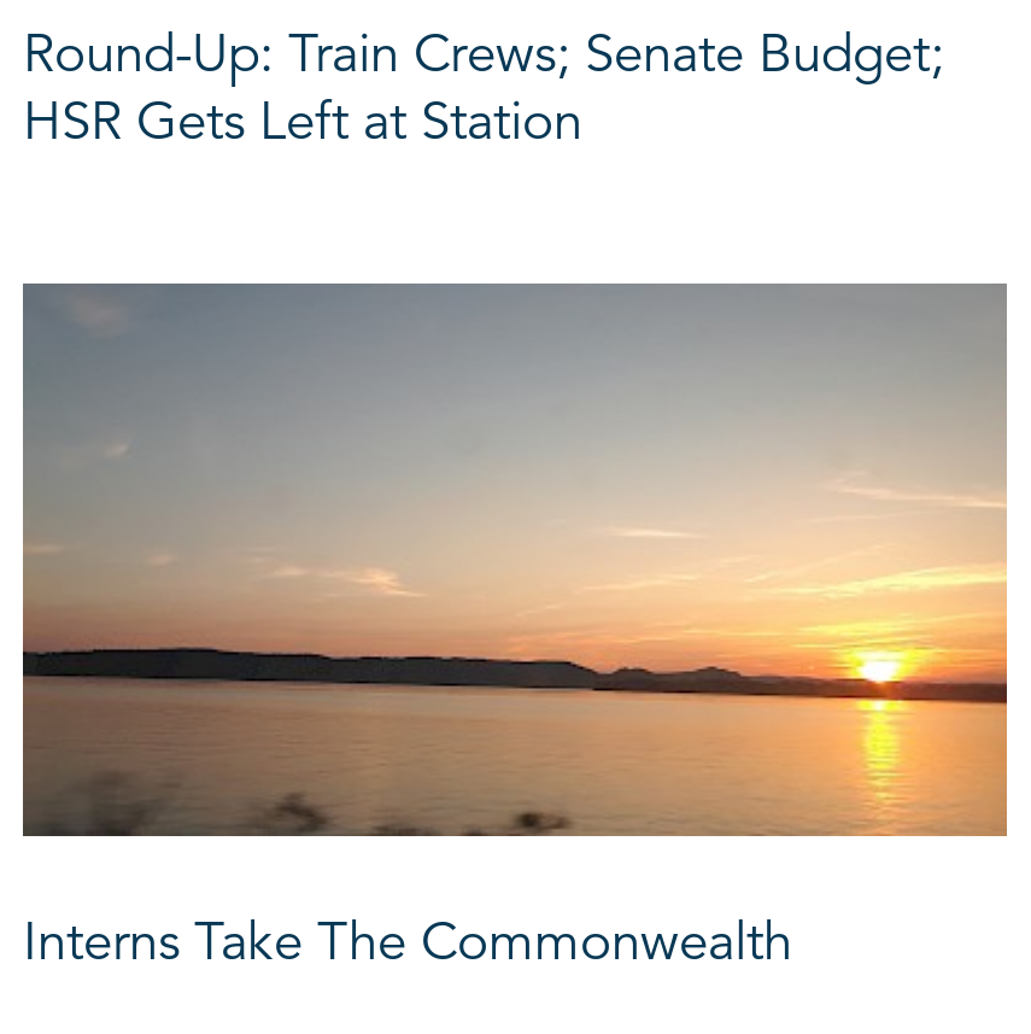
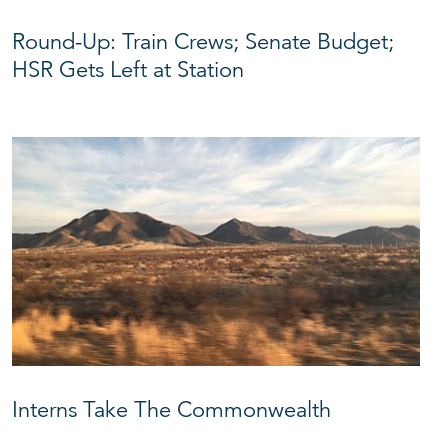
- [image]
+ [image]
